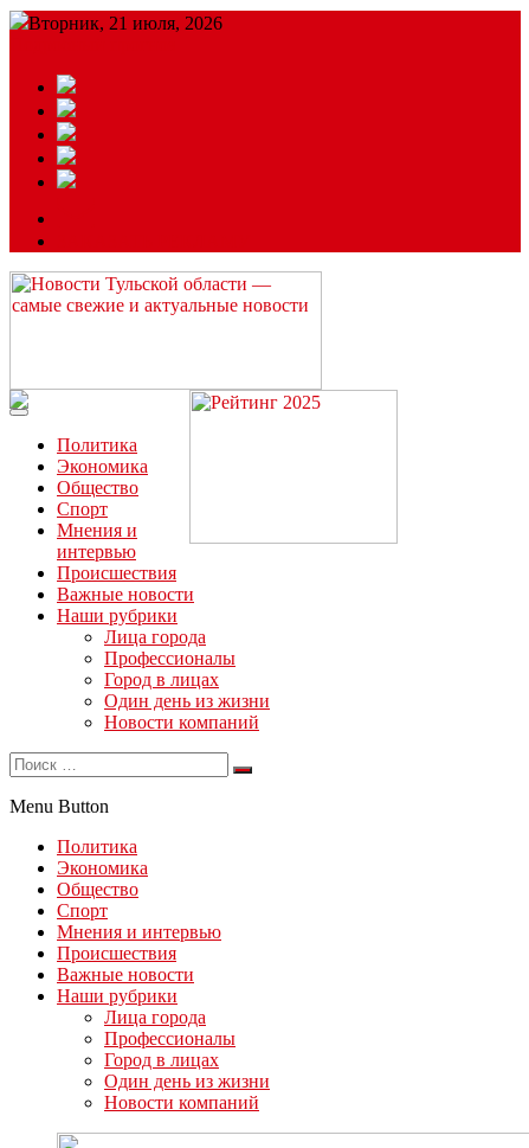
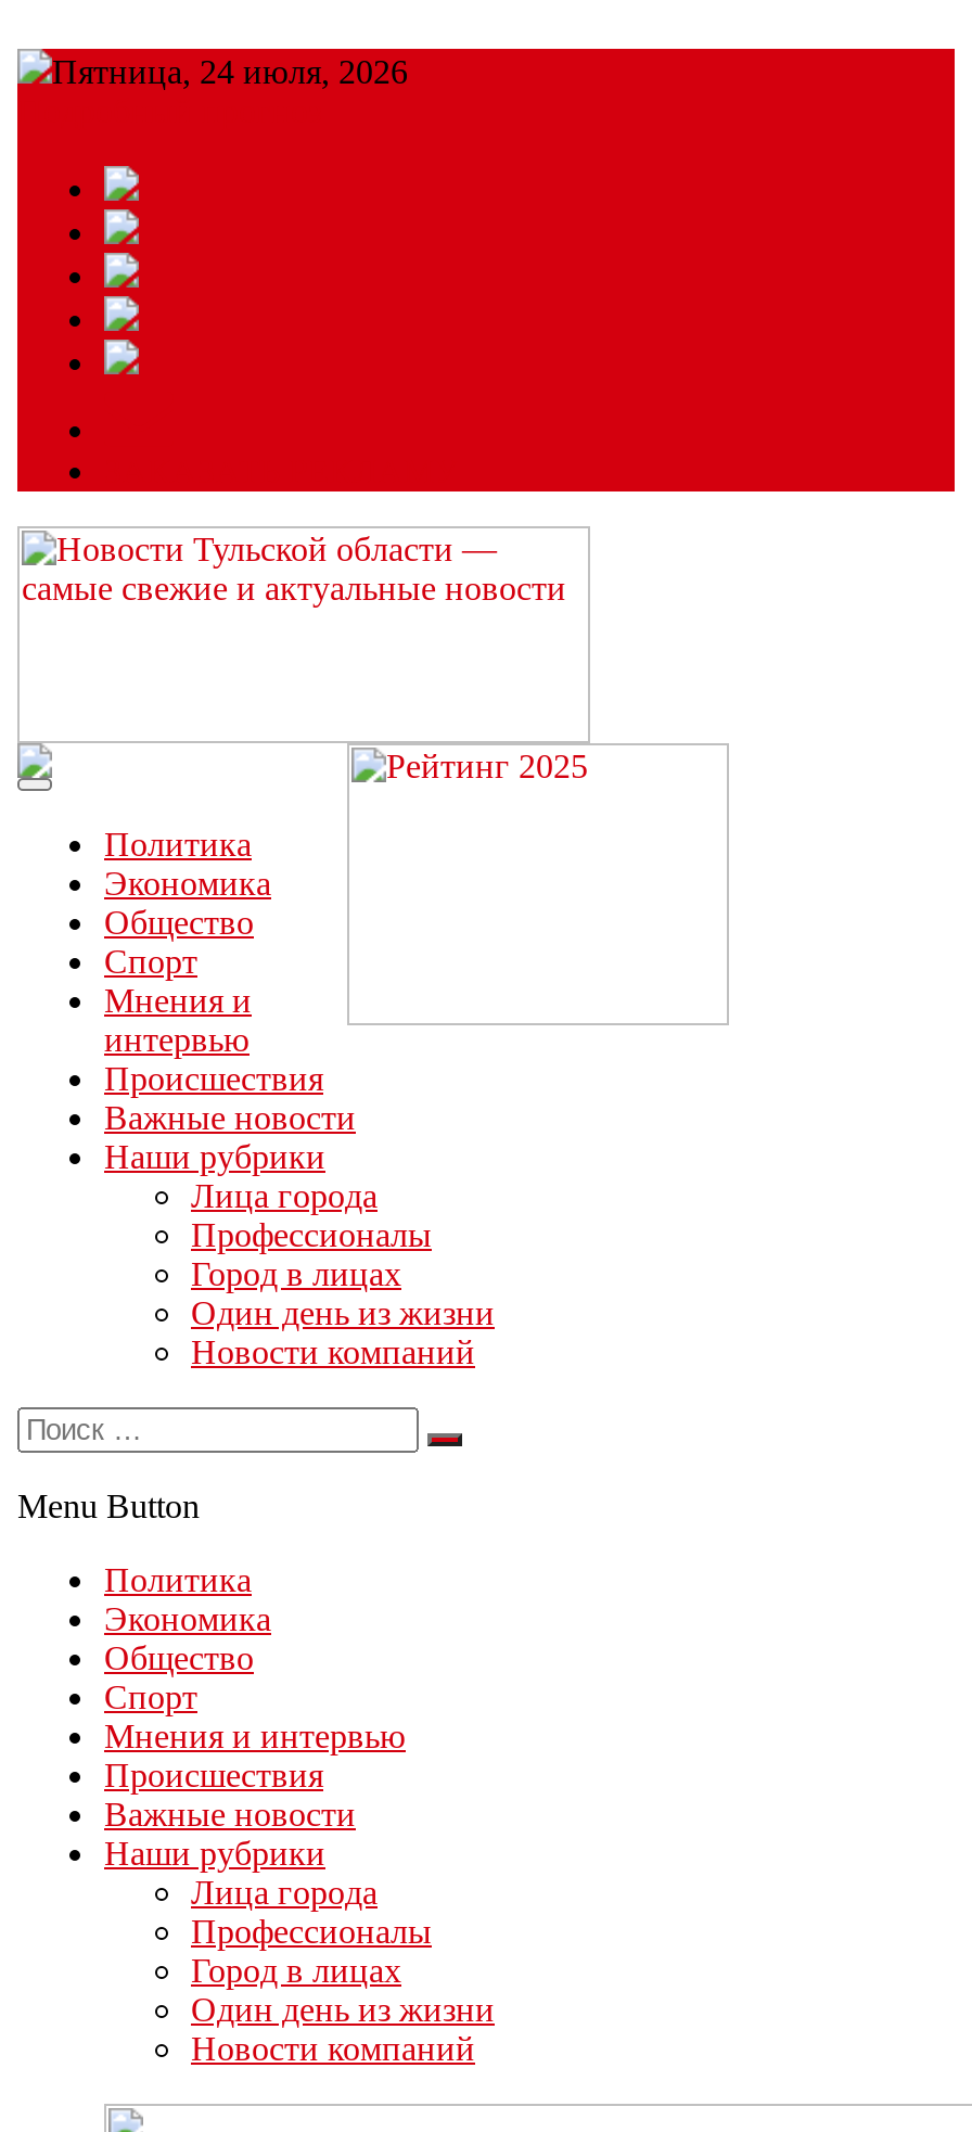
- Вторник, 21 июля, 2026
+ Пятница, 24 июля, 2026
